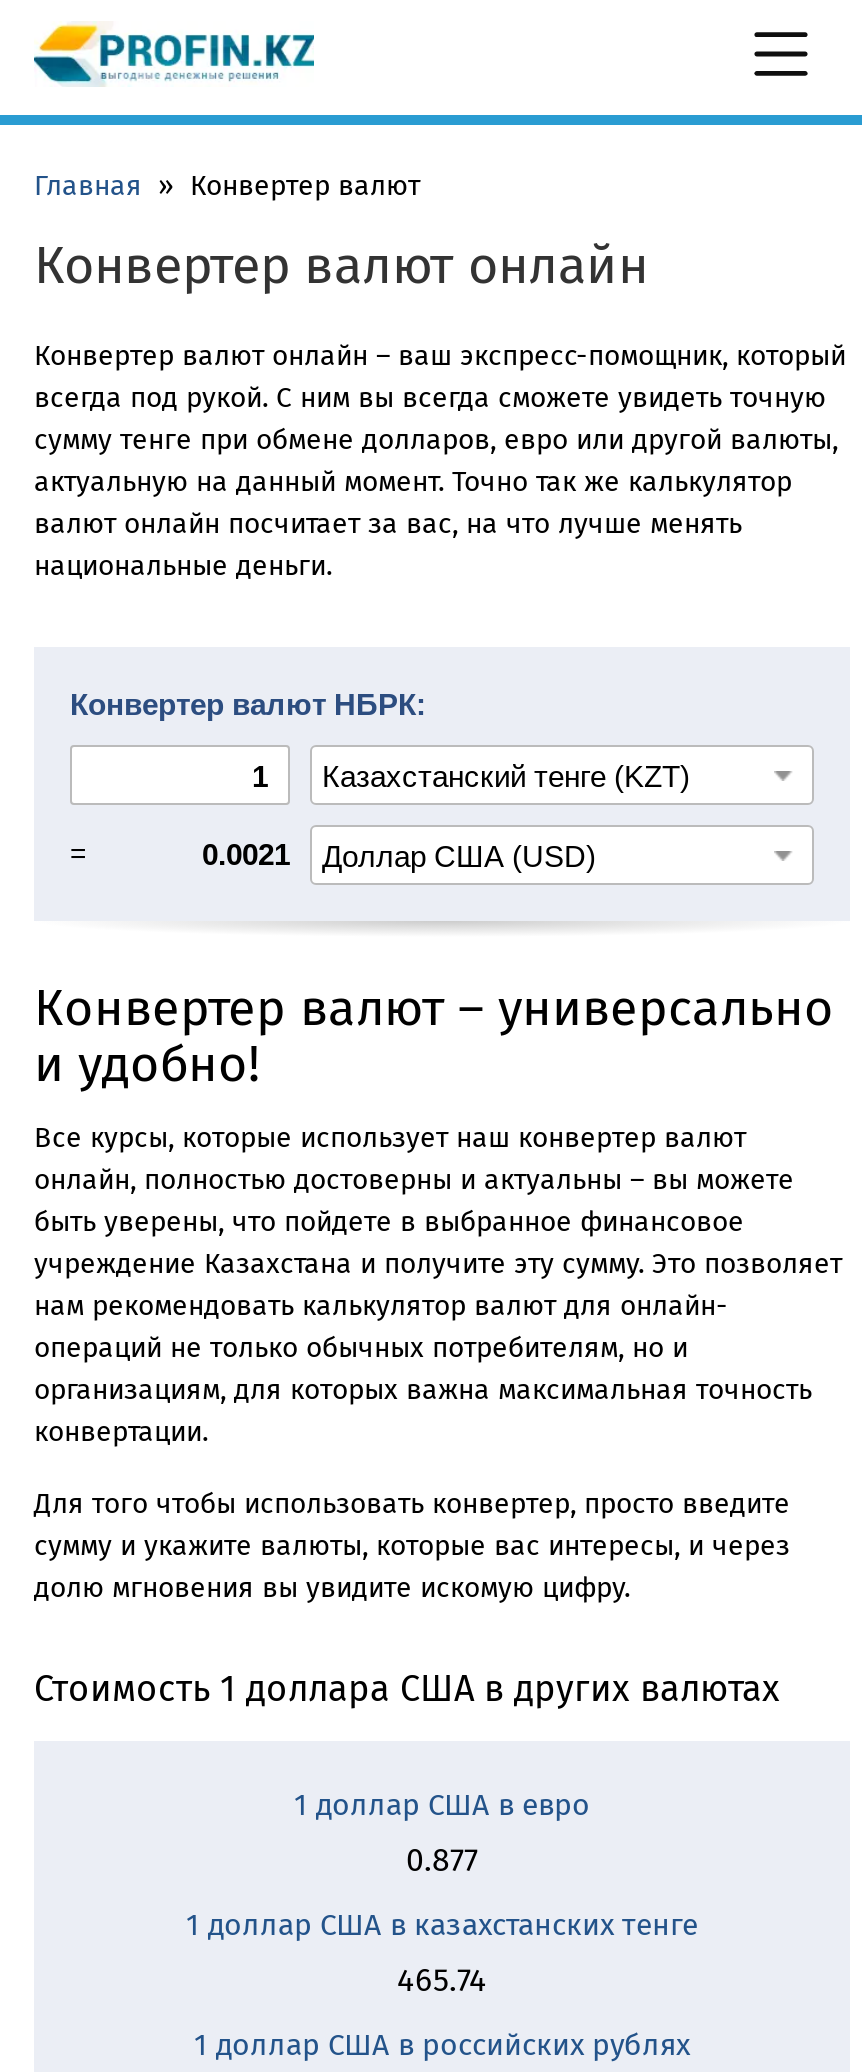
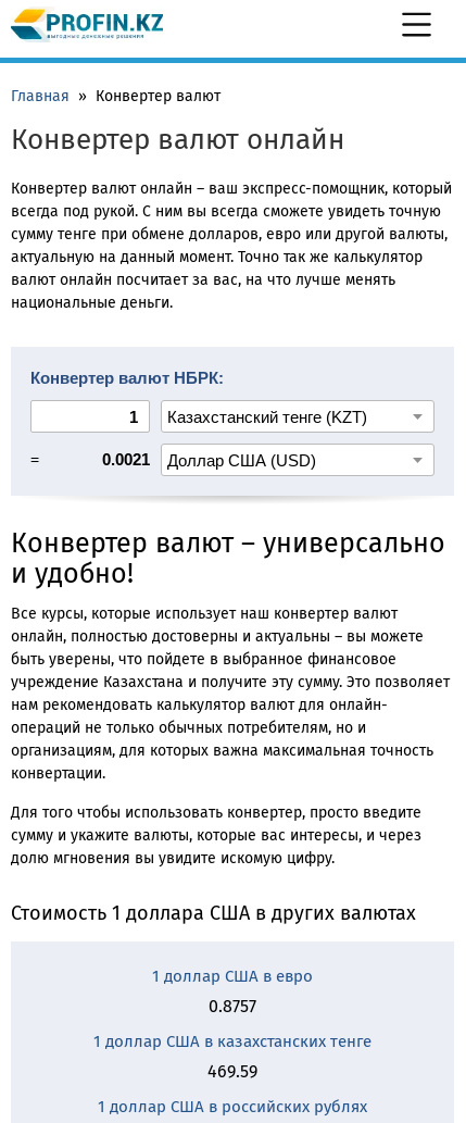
- 0.877
+ 0.8757

- 465.74
+ 469.59
